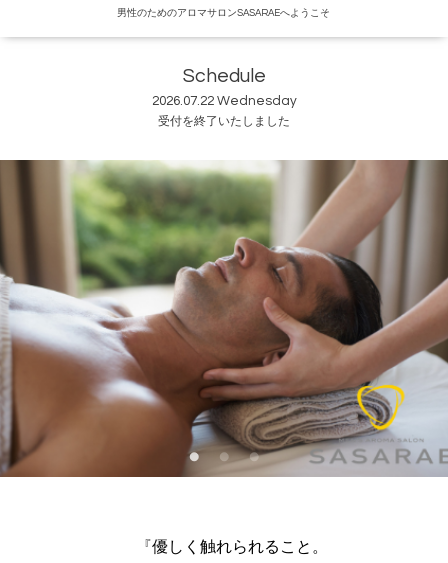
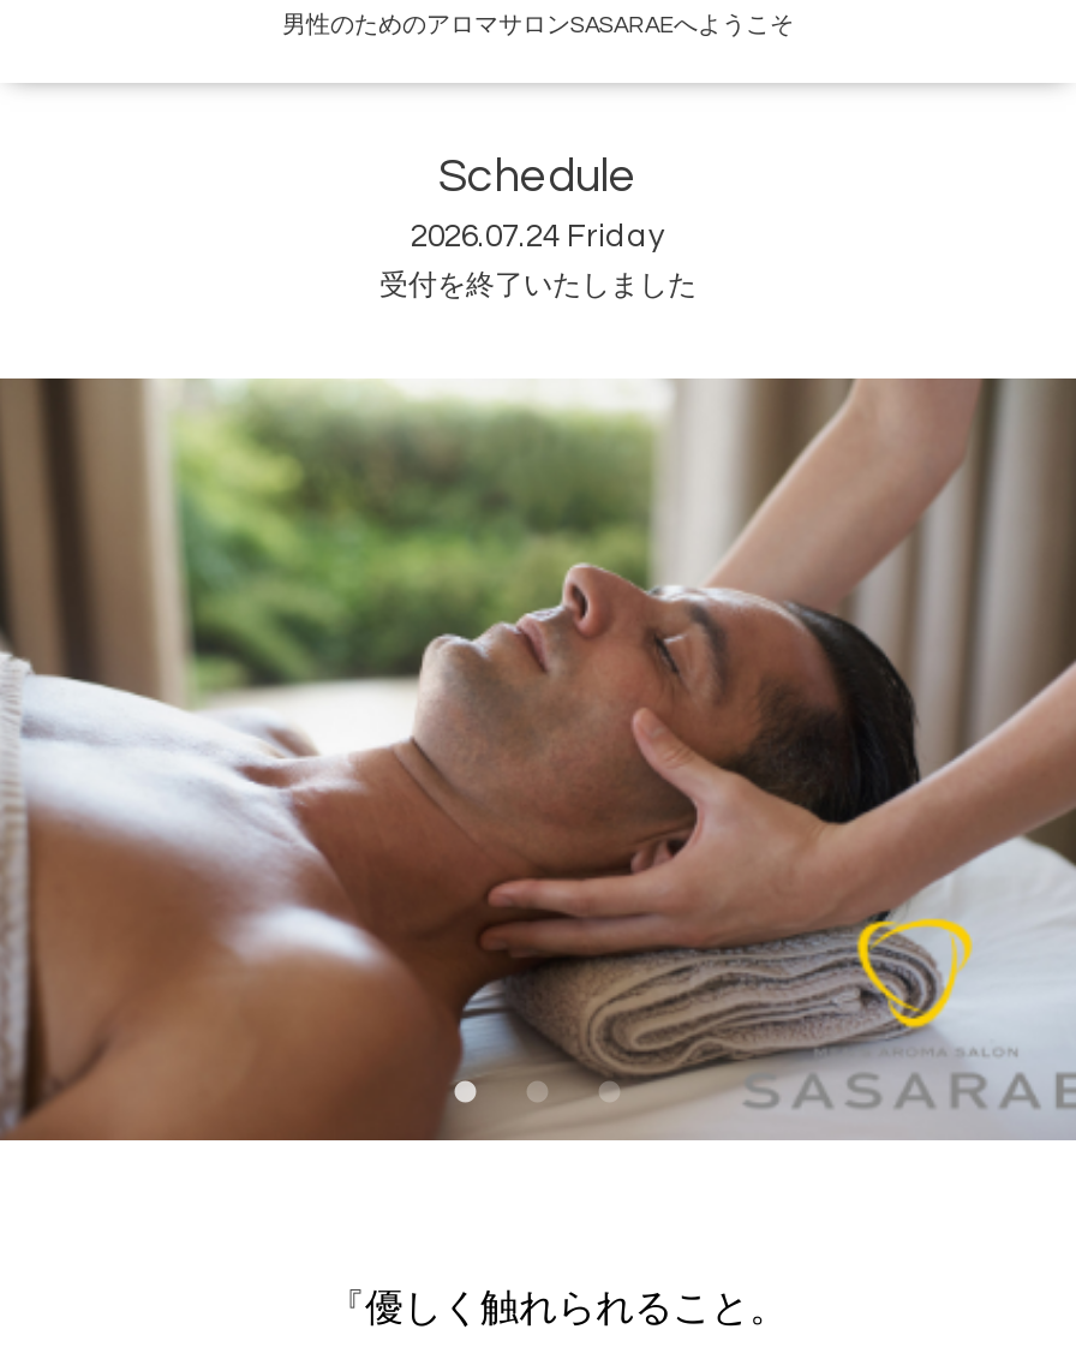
- 2026.07.22 Wednesday
+ 2026.07.24 Friday
